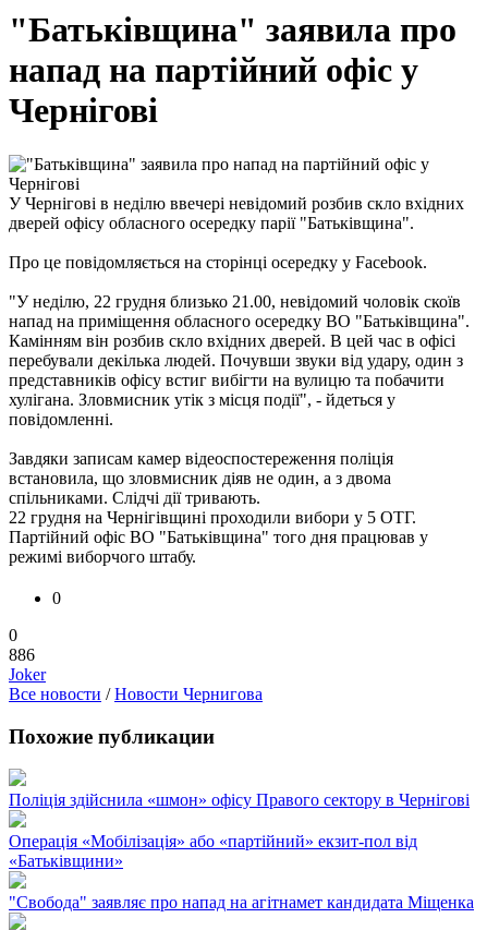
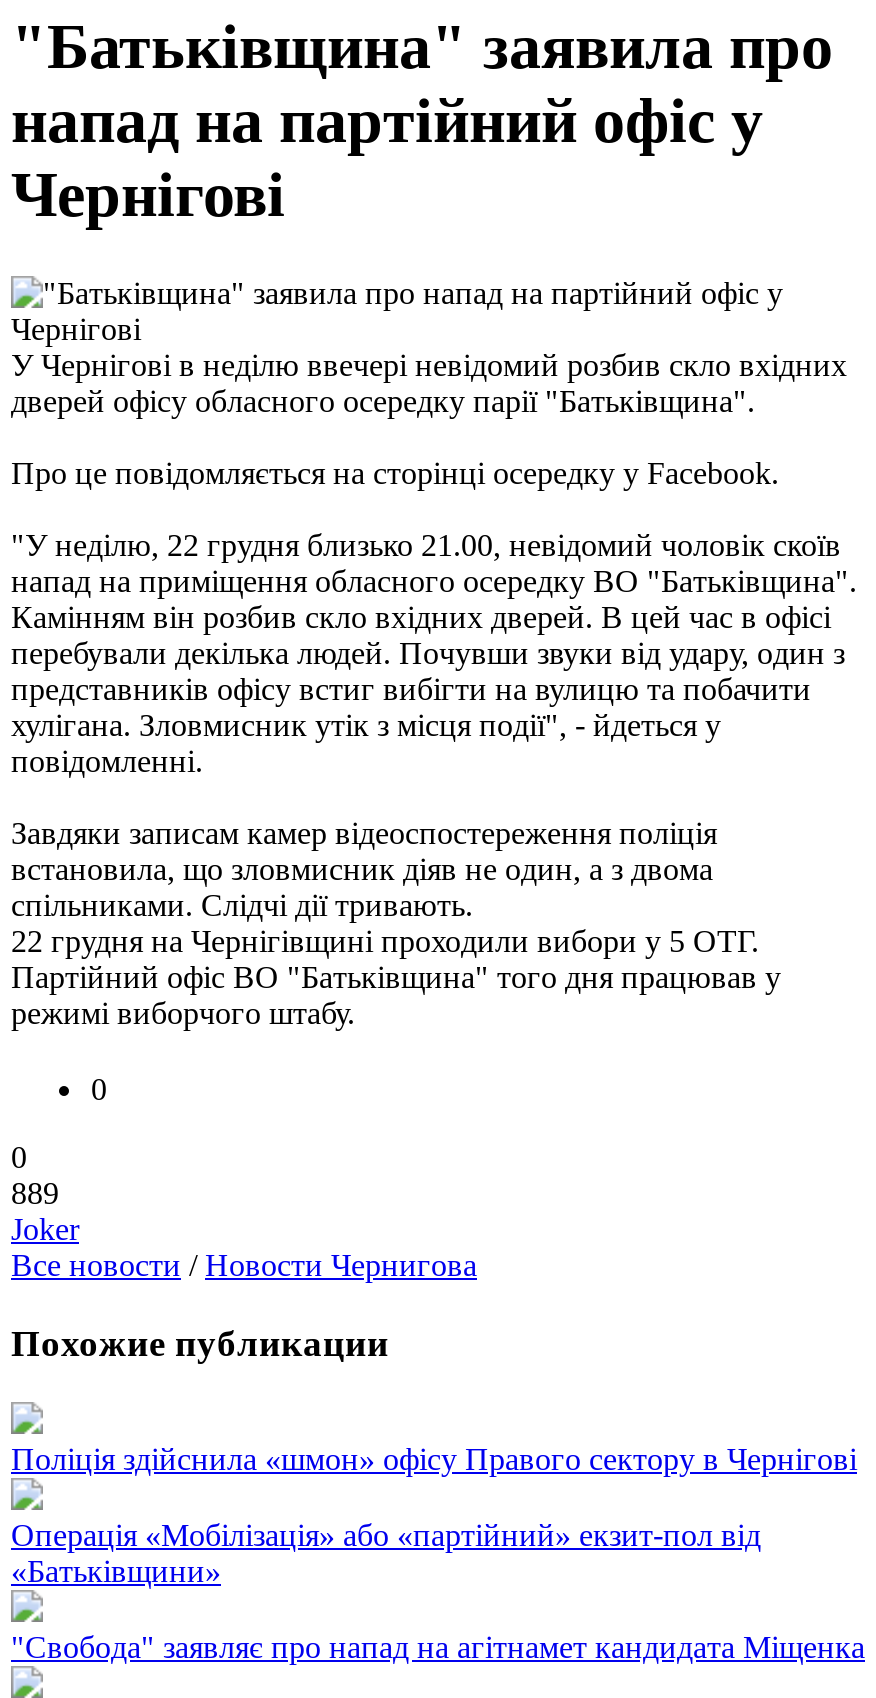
- 886
+ 889
